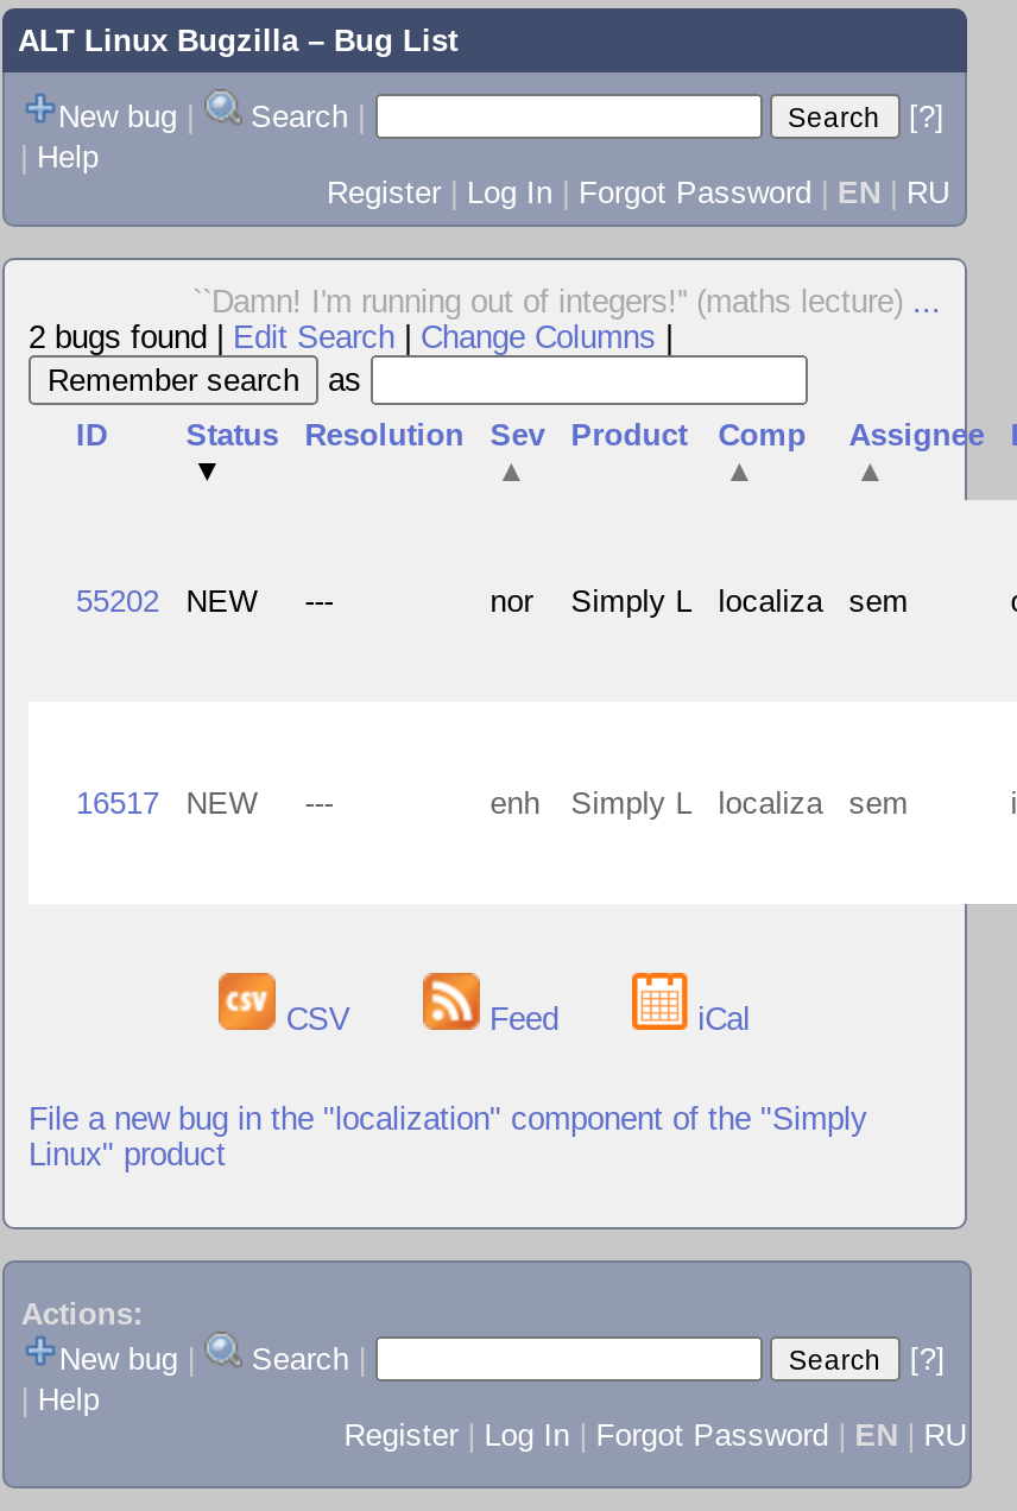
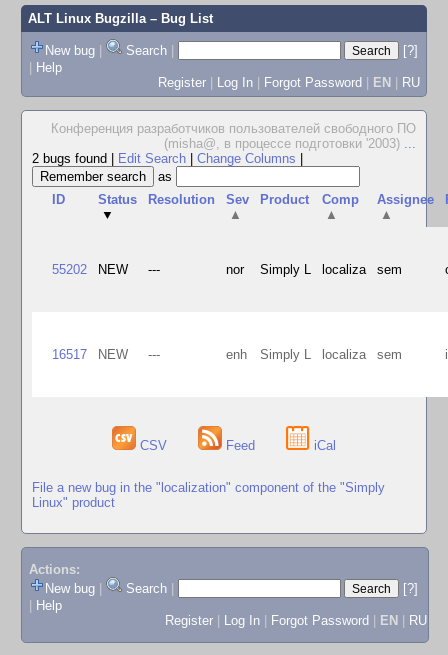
- ``Damn! I'm running out of integers!'' (maths lecture)...
+ Конференция разработчиков пользователей свободного ПО
+ (misha@, в процессе подготовки '2003)...
